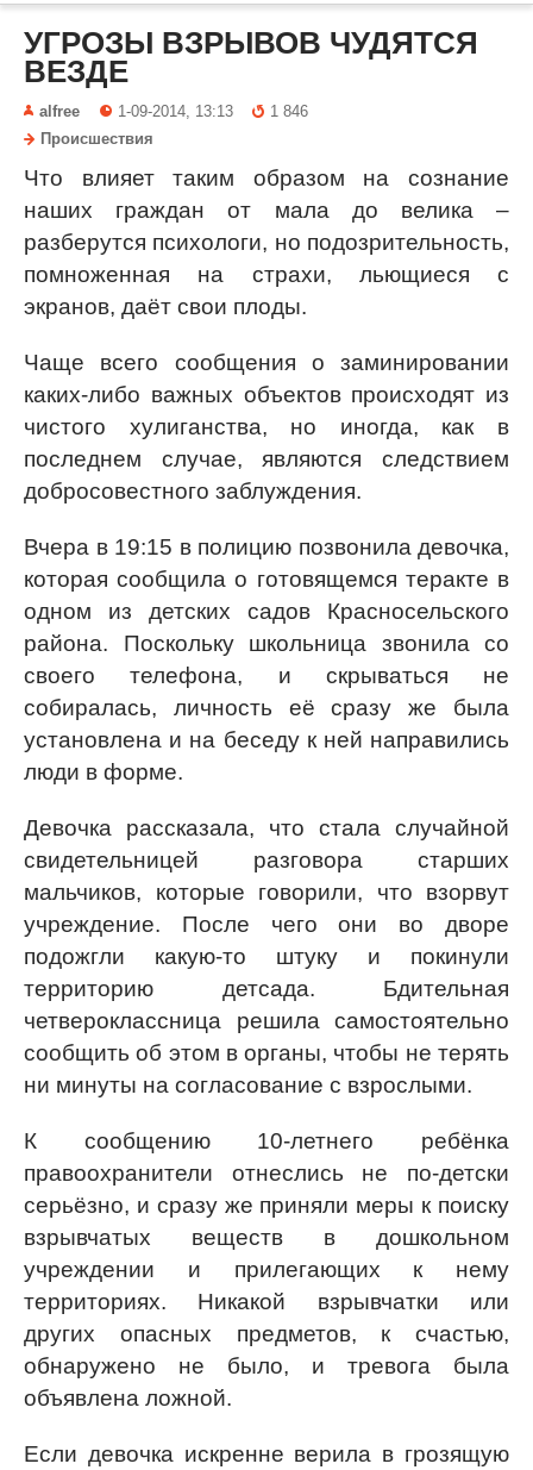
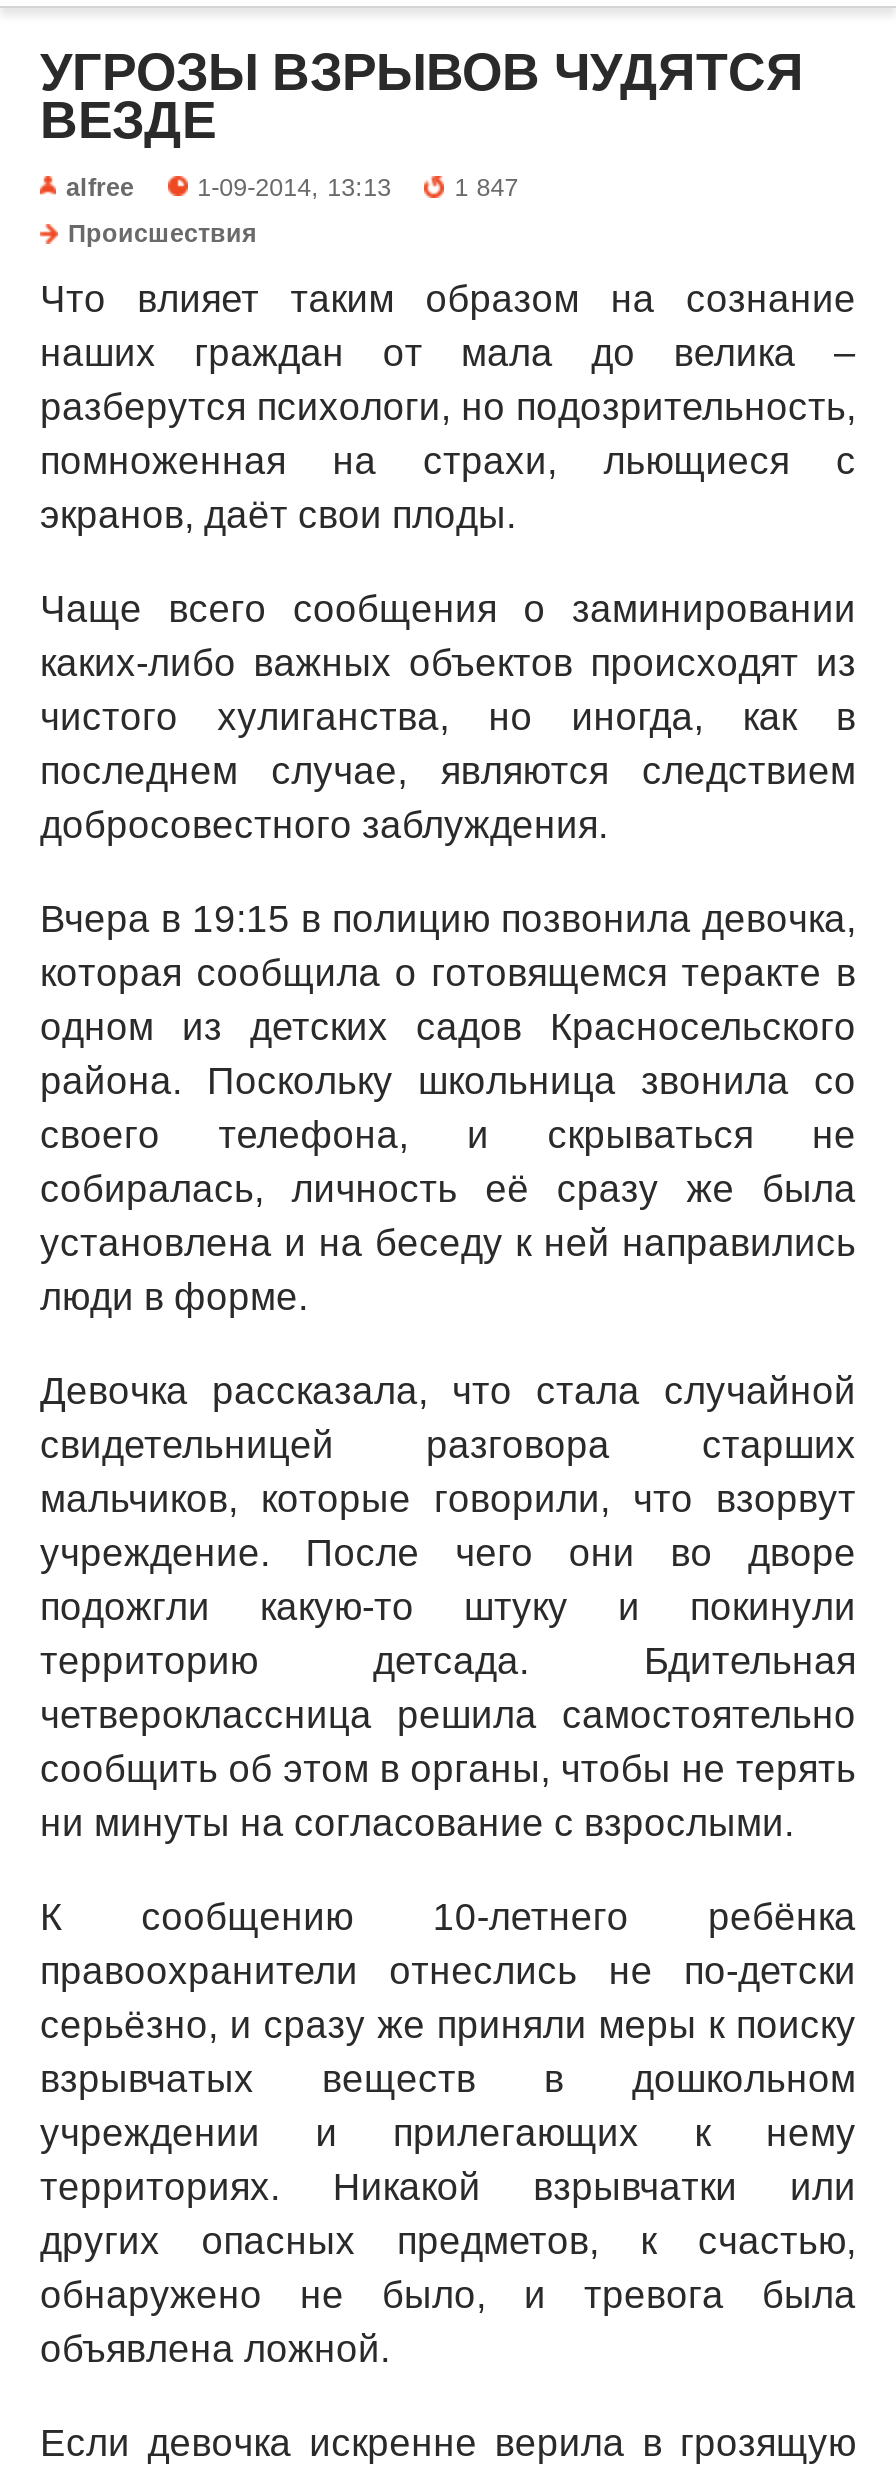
- 1 846
+ 1 847
